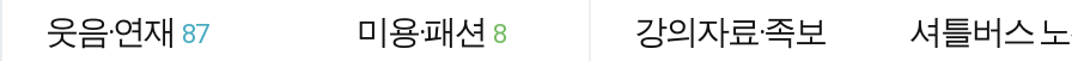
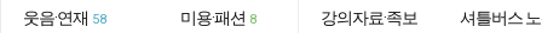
- 웃음·연재 87
+ 웃음·연재 58
